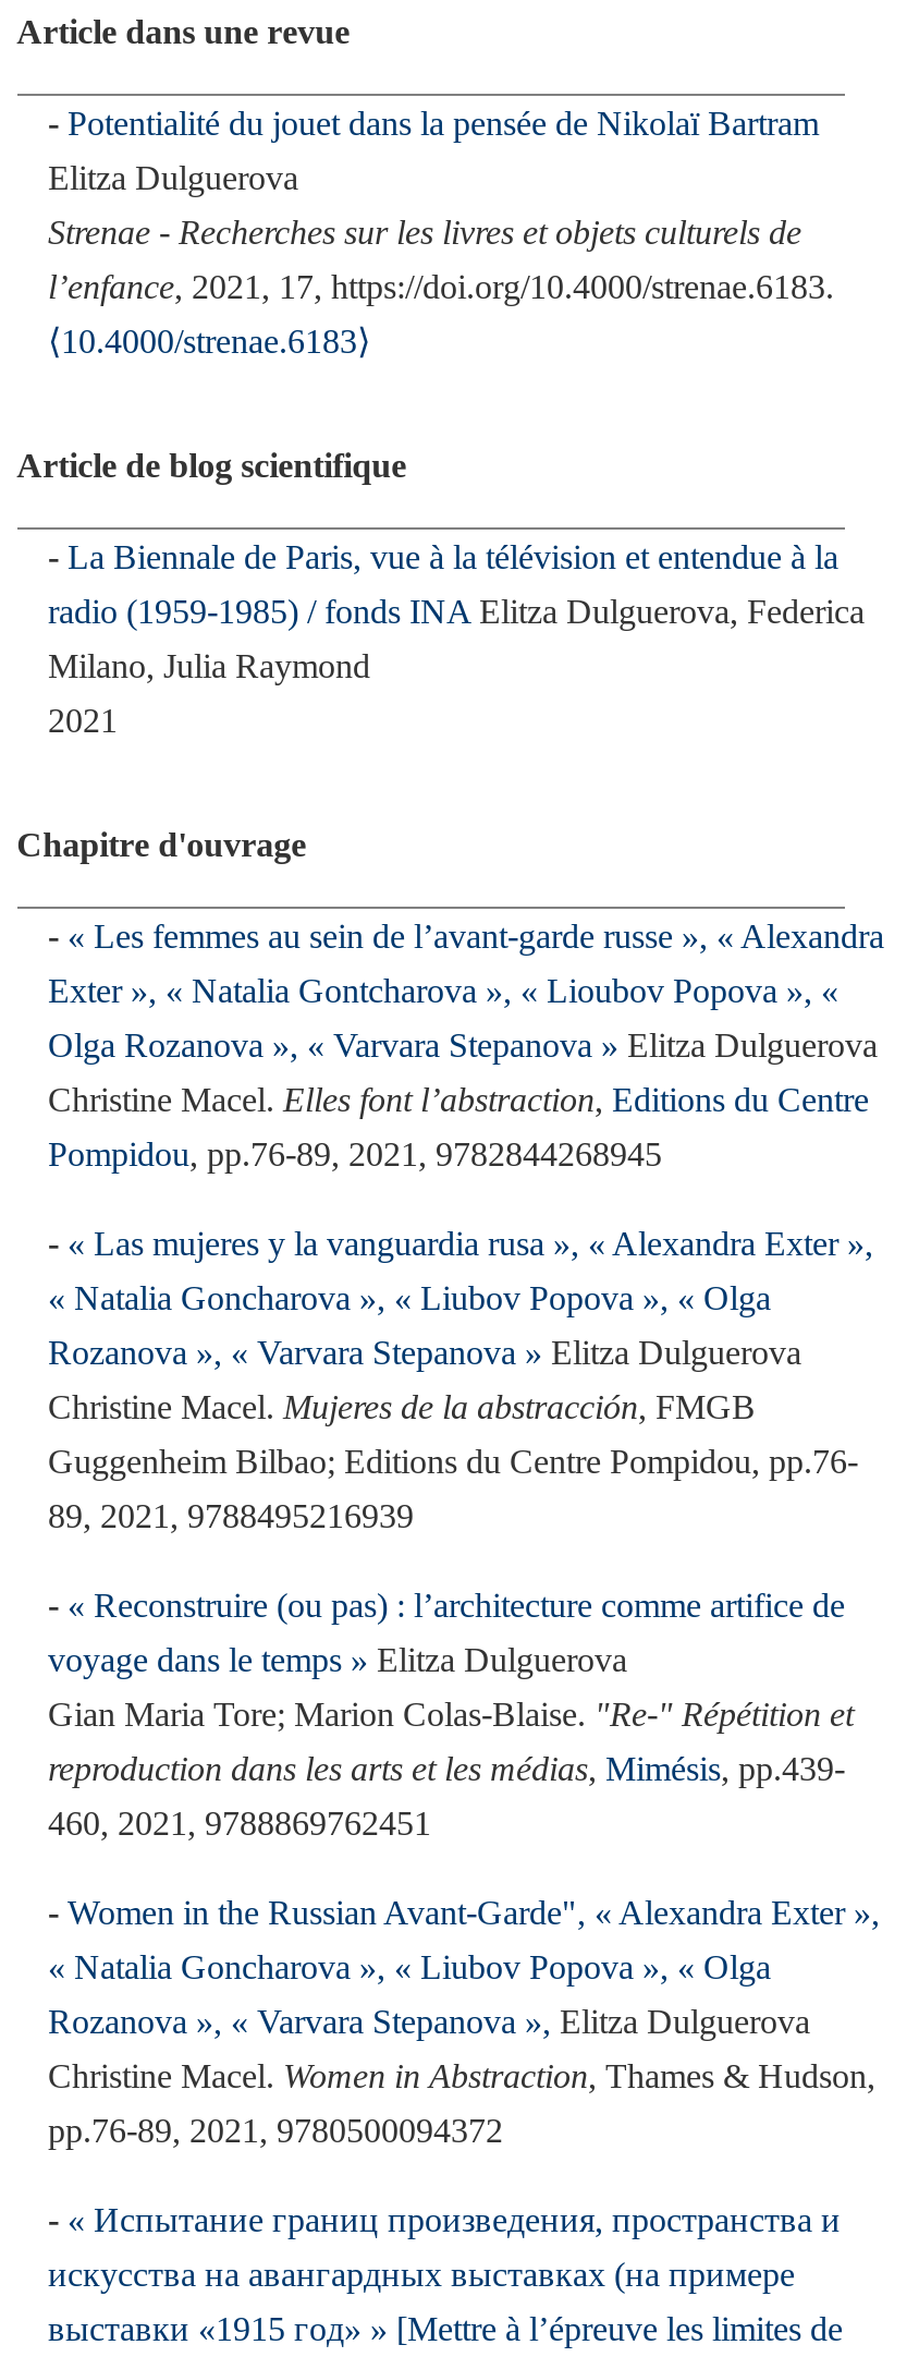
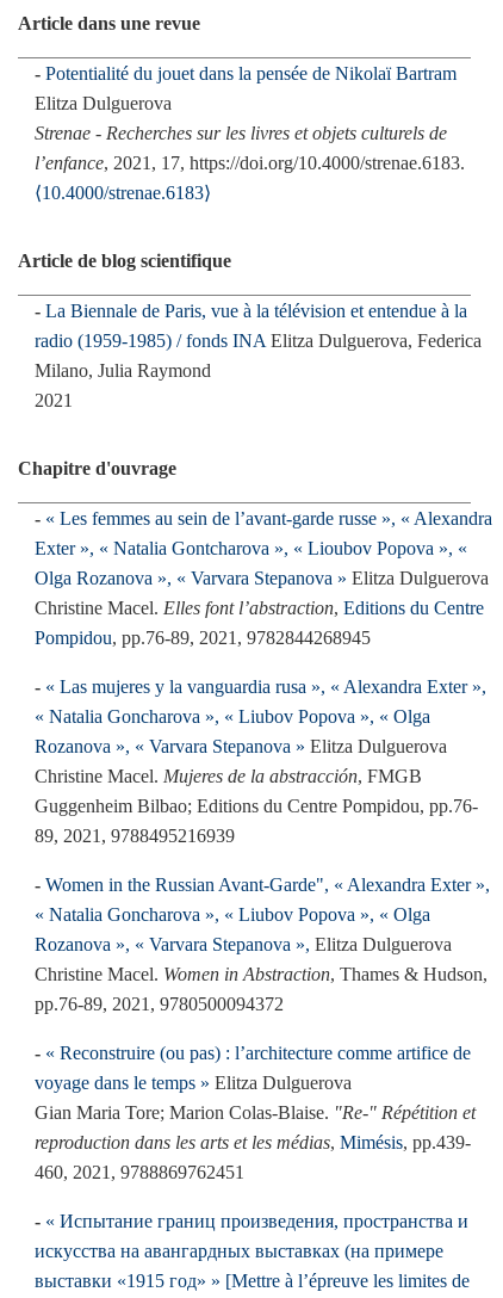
moved down: « Reconstruire (ou pas) : l’architecture comme artifice de | voyage dans le temps » Elitza Dulguerova | Gian Maria Tore; Marion Colas-Blaise. "Re-" Répétition et | reproduction dans les arts et les médias, Mimésis, pp.439- | 460, 2021, 9788869762451

moved up: Women in the Russian Avant-Garde", « Alexandra Exter », | « Natalia Goncharova », « Liubov Popova », « Olga | Rozanova », « Varvara Stepanova », Elitza Dulguerova | Christine Macel. Women in Abstraction, Thames & Hudson, | pp.76-89, 2021, 9780500094372
